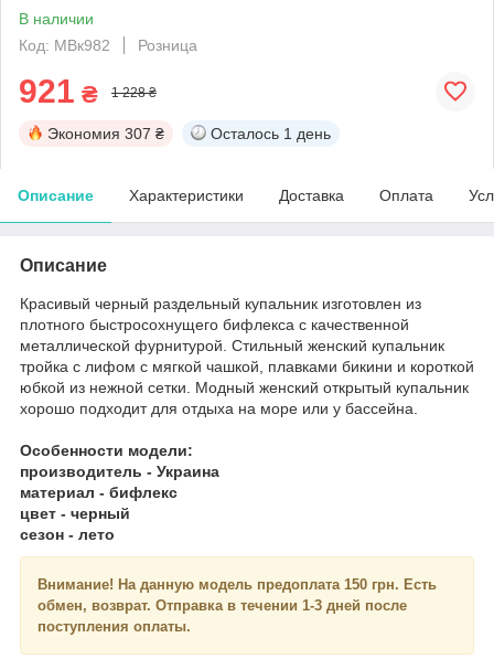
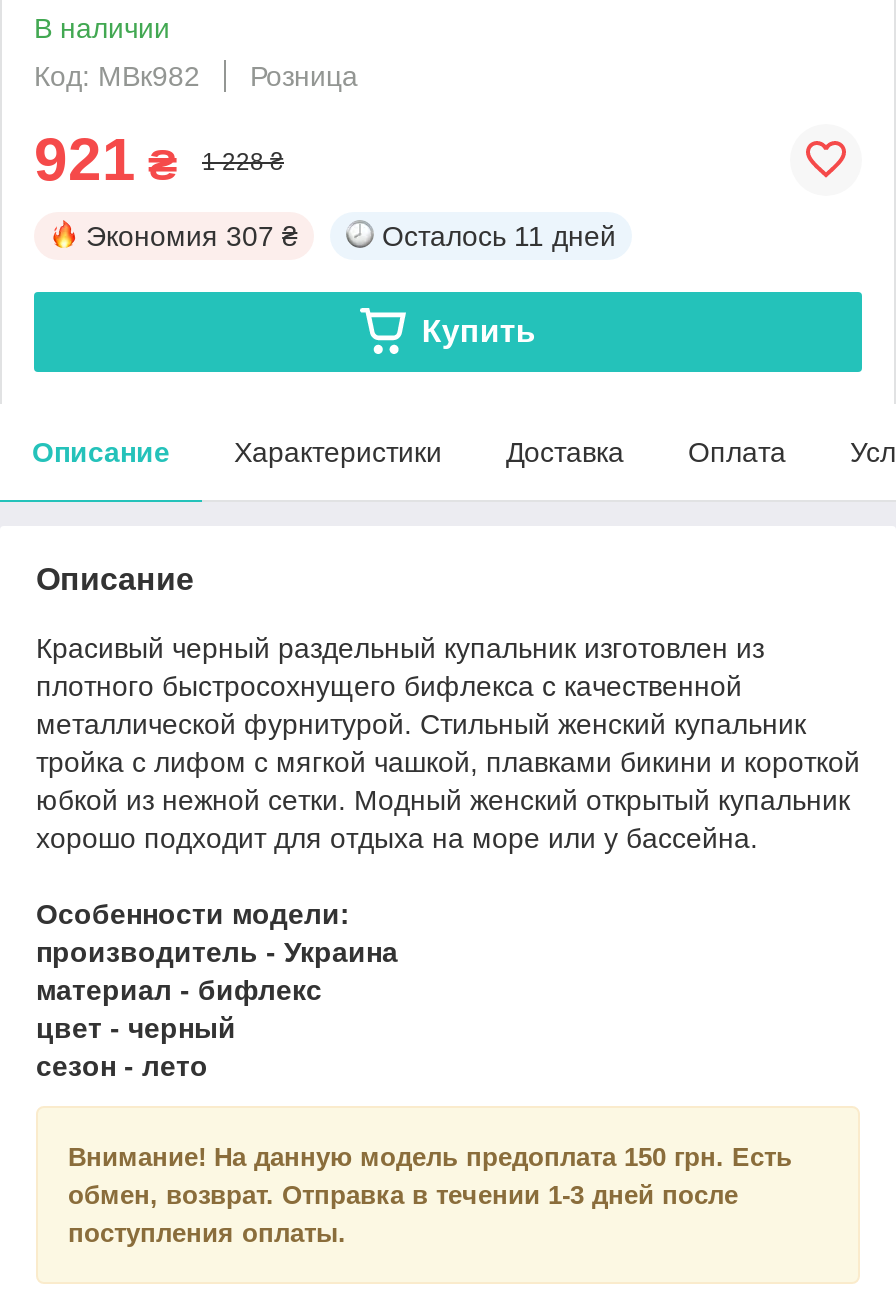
- Осталось 1 день
+ Осталось 11 дней
+ Купить
